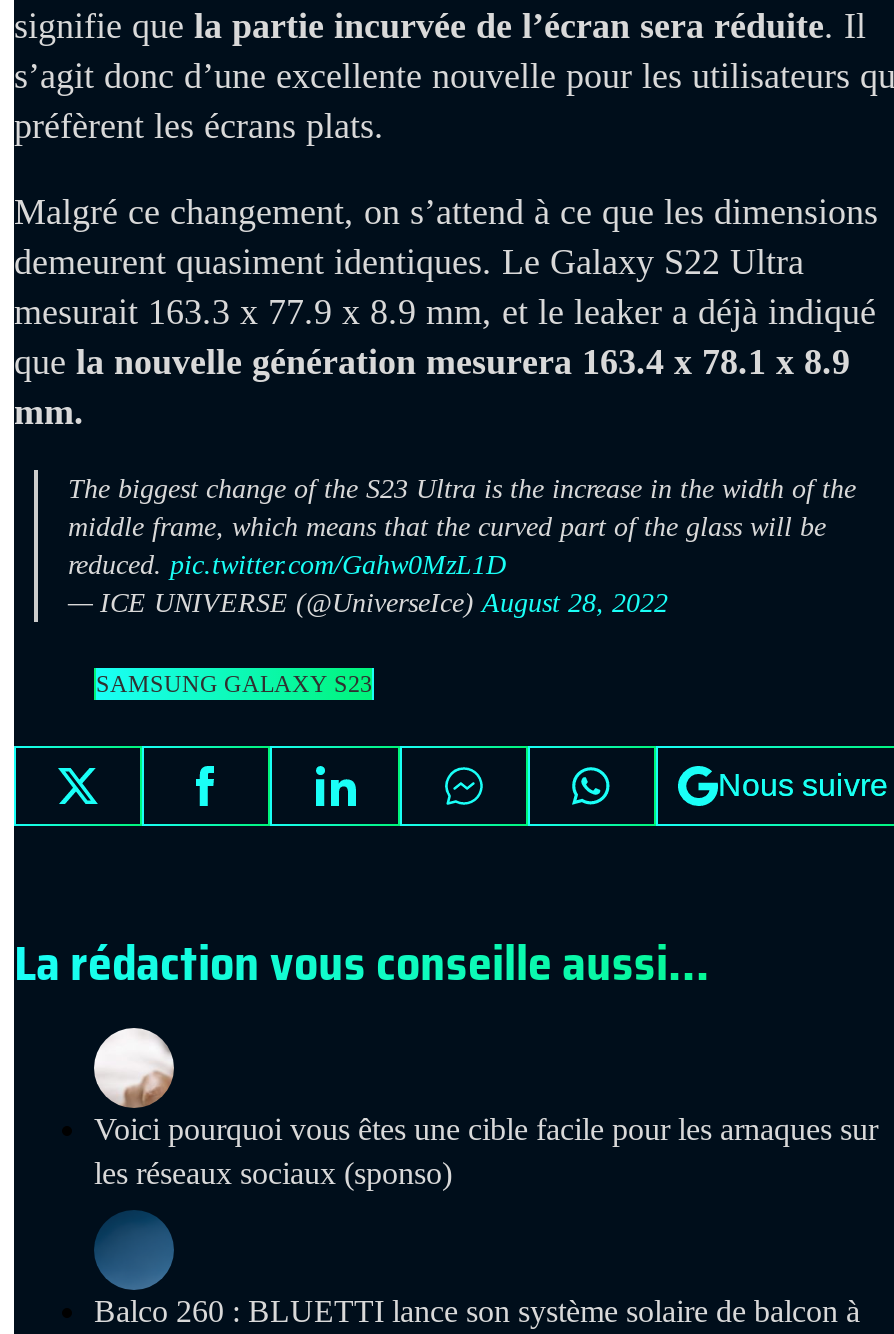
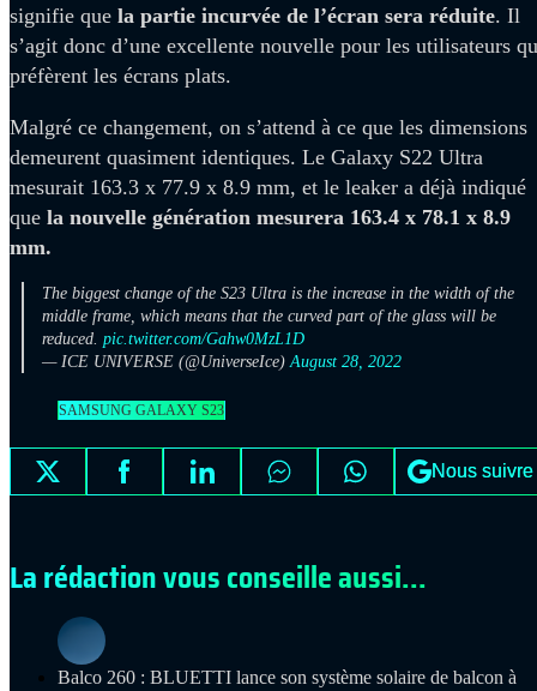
- [image]
- Voici pourquoi vous êtes une cible facile pour les arnaques sur
- les réseaux sociaux (sponso)
